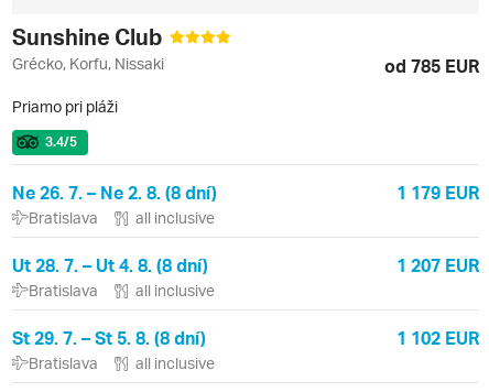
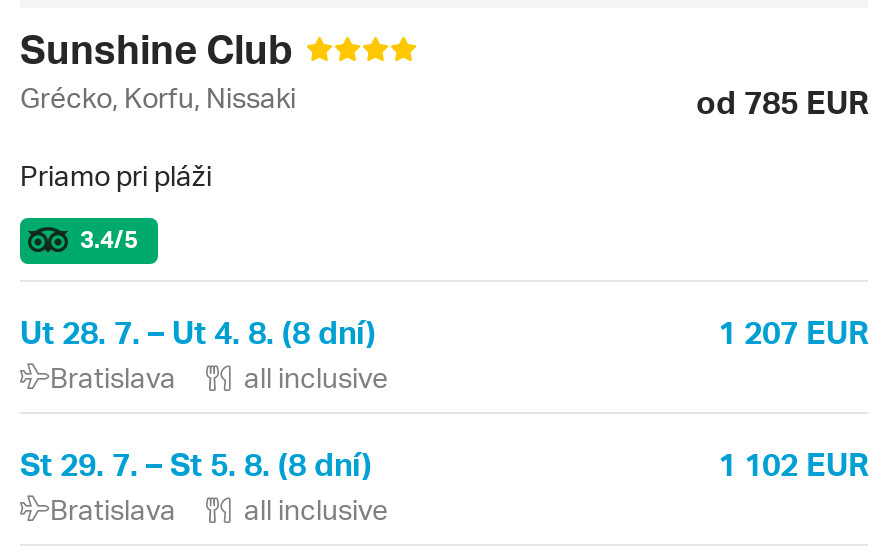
- Ne 26. 7. – Ne 2. 8. (8 dní)
- 1 179 EUR
- Bratislava
- all inclusive
